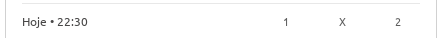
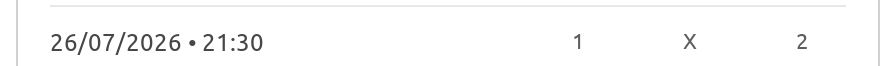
- Hoje • 22:30
+ 26/07/2026 • 21:30
